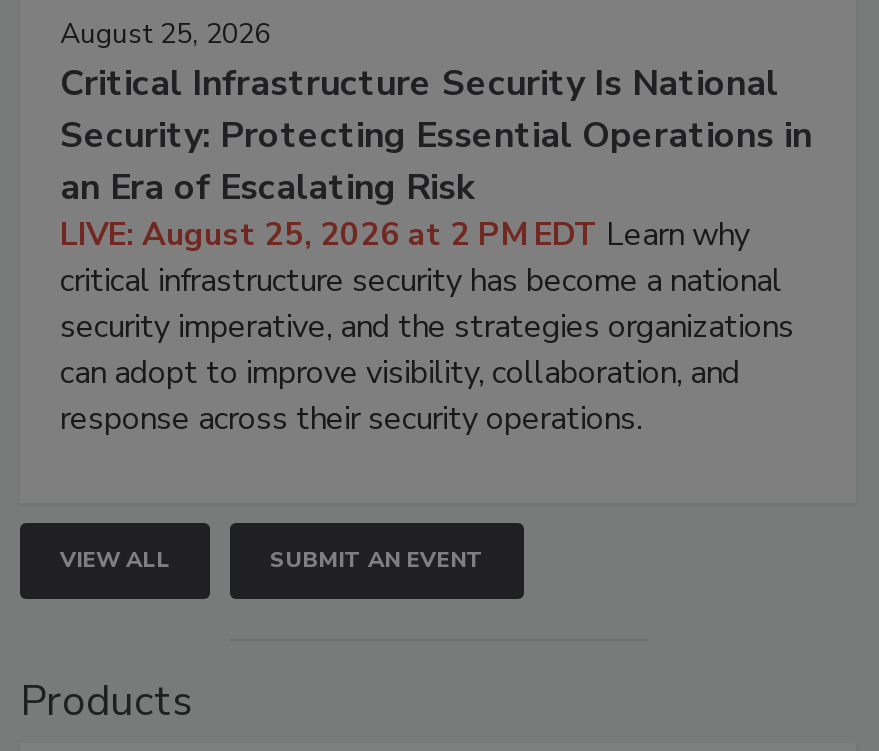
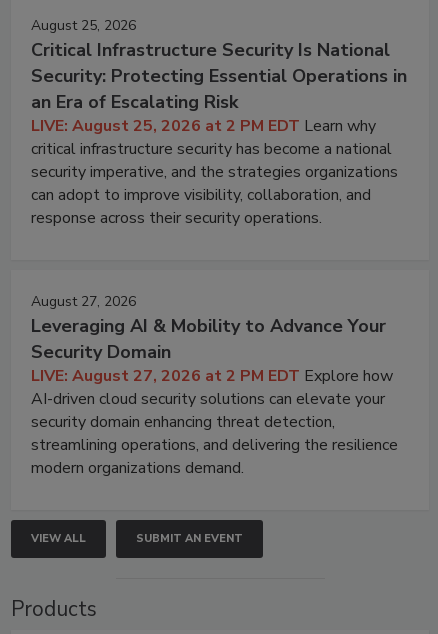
+ August 27, 2026
+ Leveraging AI & Mobility to Advance Your
+ Security Domain
+ LIVE: August 27, 2026 at 2 PM EDT Explore how
+ AI-driven cloud security solutions can elevate your
+ security domain enhancing threat detection,
+ streamlining operations, and delivering the resilience
+ modern organizations demand.
